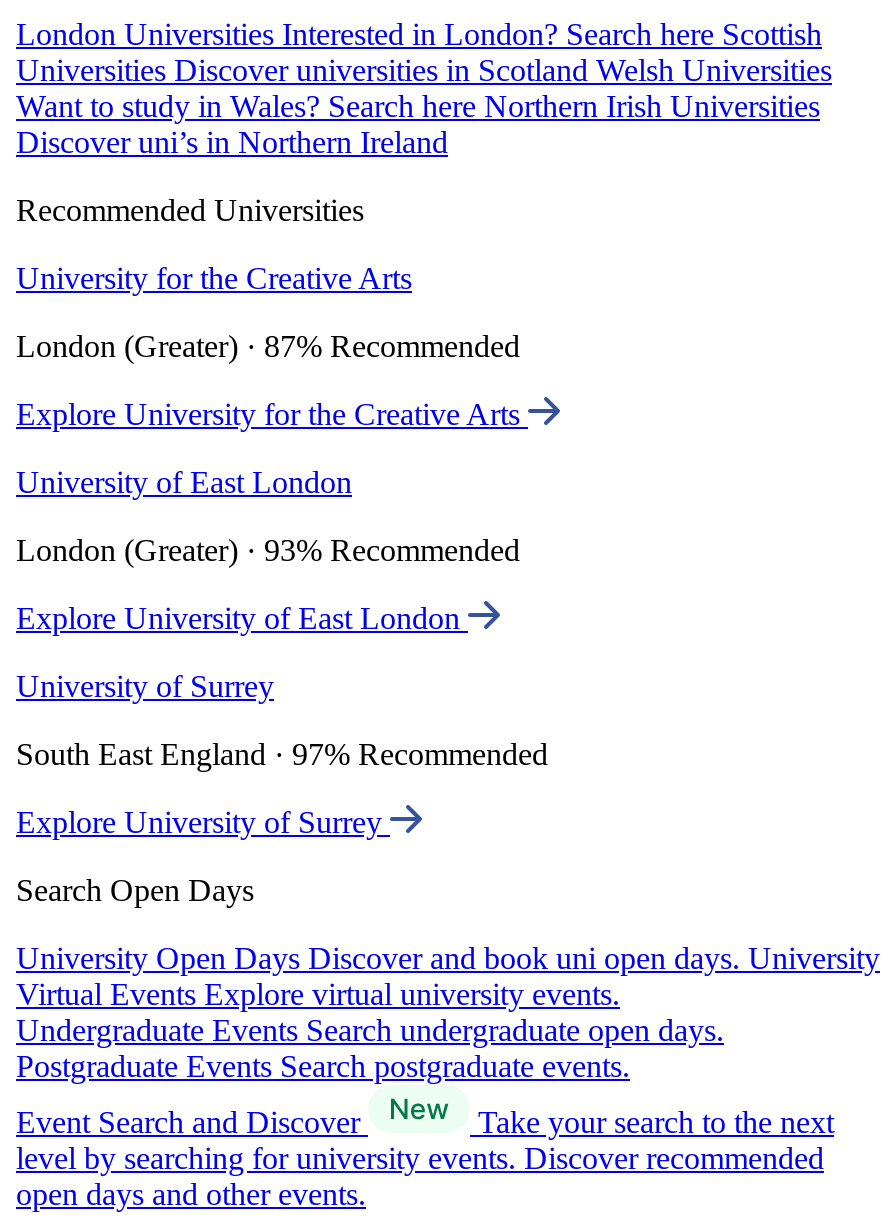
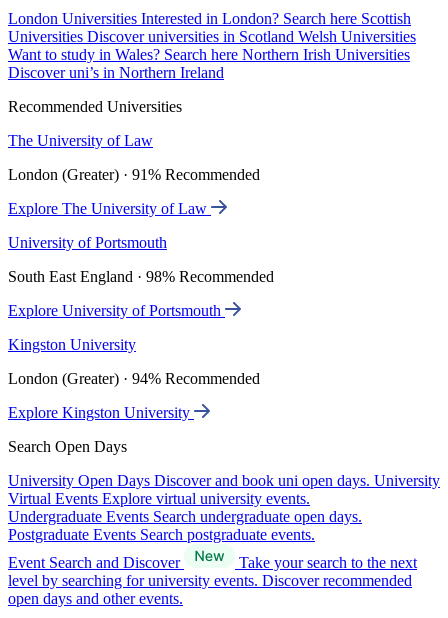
- University for the Creative Arts
+ The University of Law

- London (Greater) · 87% Recommended
+ London (Greater) · 91% Recommended

- Explore University for the Creative Arts
+ Explore The University of Law

- University of East London
+ University of Portsmouth

- London (Greater) · 93% Recommended
+ South East England · 98% Recommended

- Explore University of East London
+ Explore University of Portsmouth

- University of Surrey
+ Kingston University

- South East England · 97% Recommended
+ London (Greater) · 94% Recommended

- Explore University of Surrey
+ Explore Kingston University
